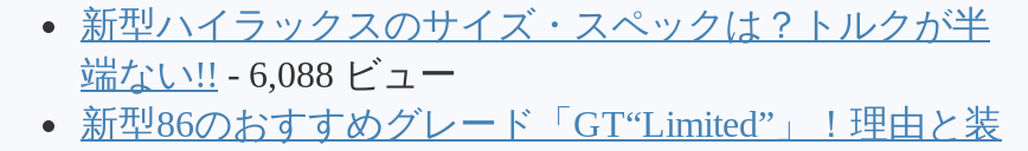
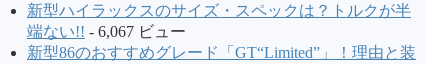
- 端ない!! - 6,088 ビュー
+ 端ない!! - 6,067 ビュー
